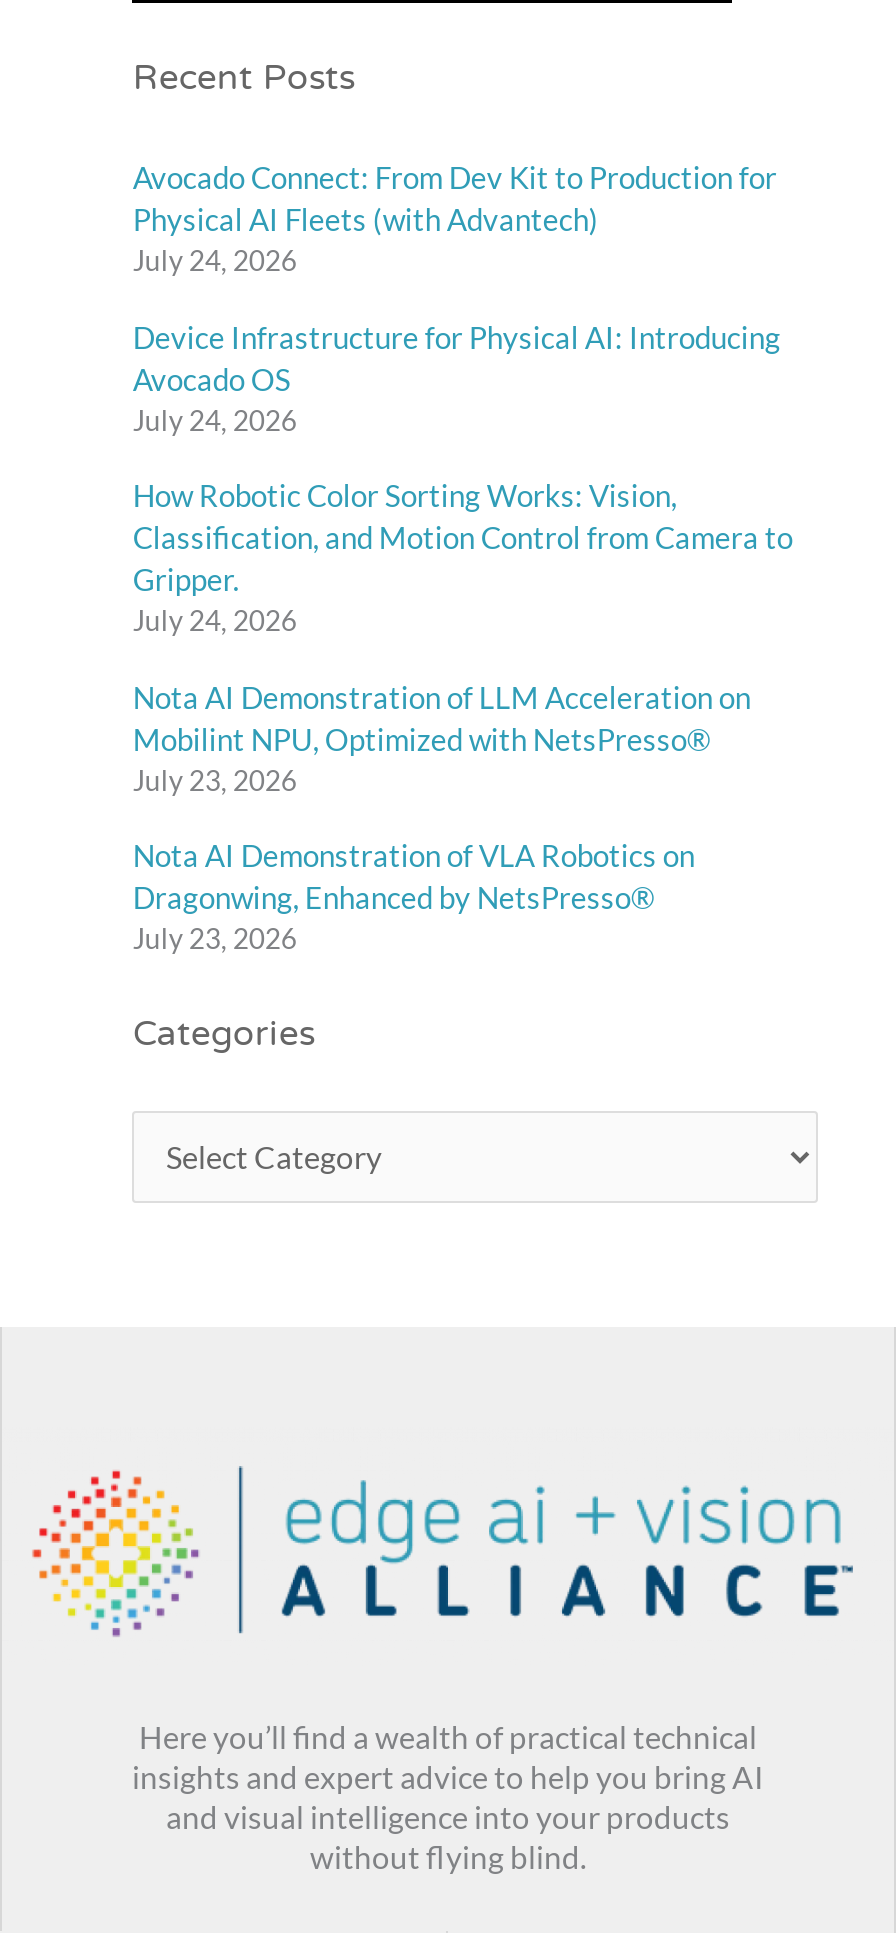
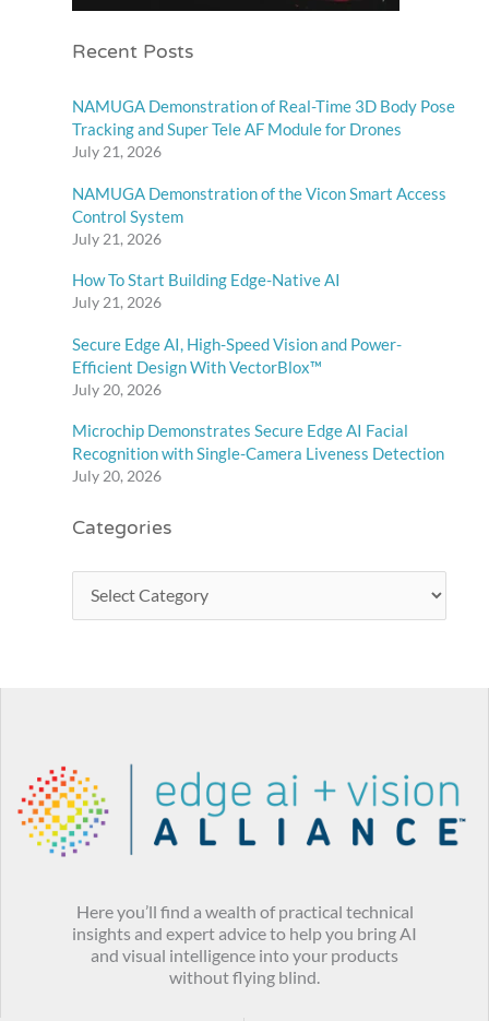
- Avocado Connect: From Dev Kit to Production for
- Physical AI Fleets (with Advantech)
- July 24, 2026
+ NAMUGA Demonstration of Real-Time 3D Body Pose
+ Tracking and Super Tele AF Module for Drones
+ July 21, 2026

- Device Infrastructure for Physical AI: Introducing
- Avocado OS
- July 24, 2026
+ NAMUGA Demonstration of the Vicon Smart Access
+ Control System
+ July 21, 2026

- How Robotic Color Sorting Works: Vision,
- Classification, and Motion Control from Camera to
- Gripper.
- July 24, 2026
+ How To Start Building Edge-Native AI
+ July 21, 2026

- Nota AI Demonstration of LLM Acceleration on
- Mobilint NPU, Optimized with NetsPresso®
- July 23, 2026
+ Secure Edge AI, High-Speed Vision and Power-
+ Efficient Design With VectorBlox™
+ July 20, 2026

- Nota AI Demonstration of VLA Robotics on
- Dragonwing, Enhanced by NetsPresso®
- July 23, 2026
+ Microchip Demonstrates Secure Edge AI Facial
+ Recognition with Single-Camera Liveness Detection
+ July 20, 2026
